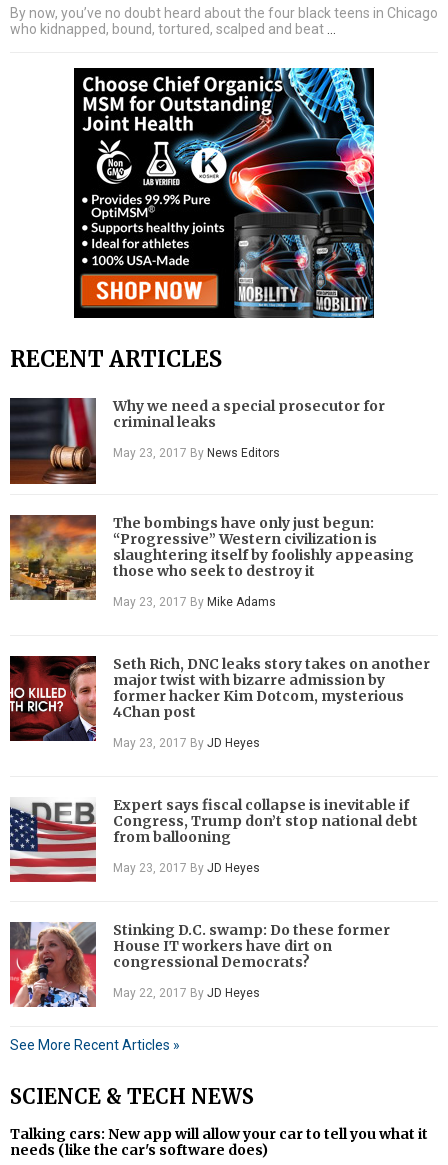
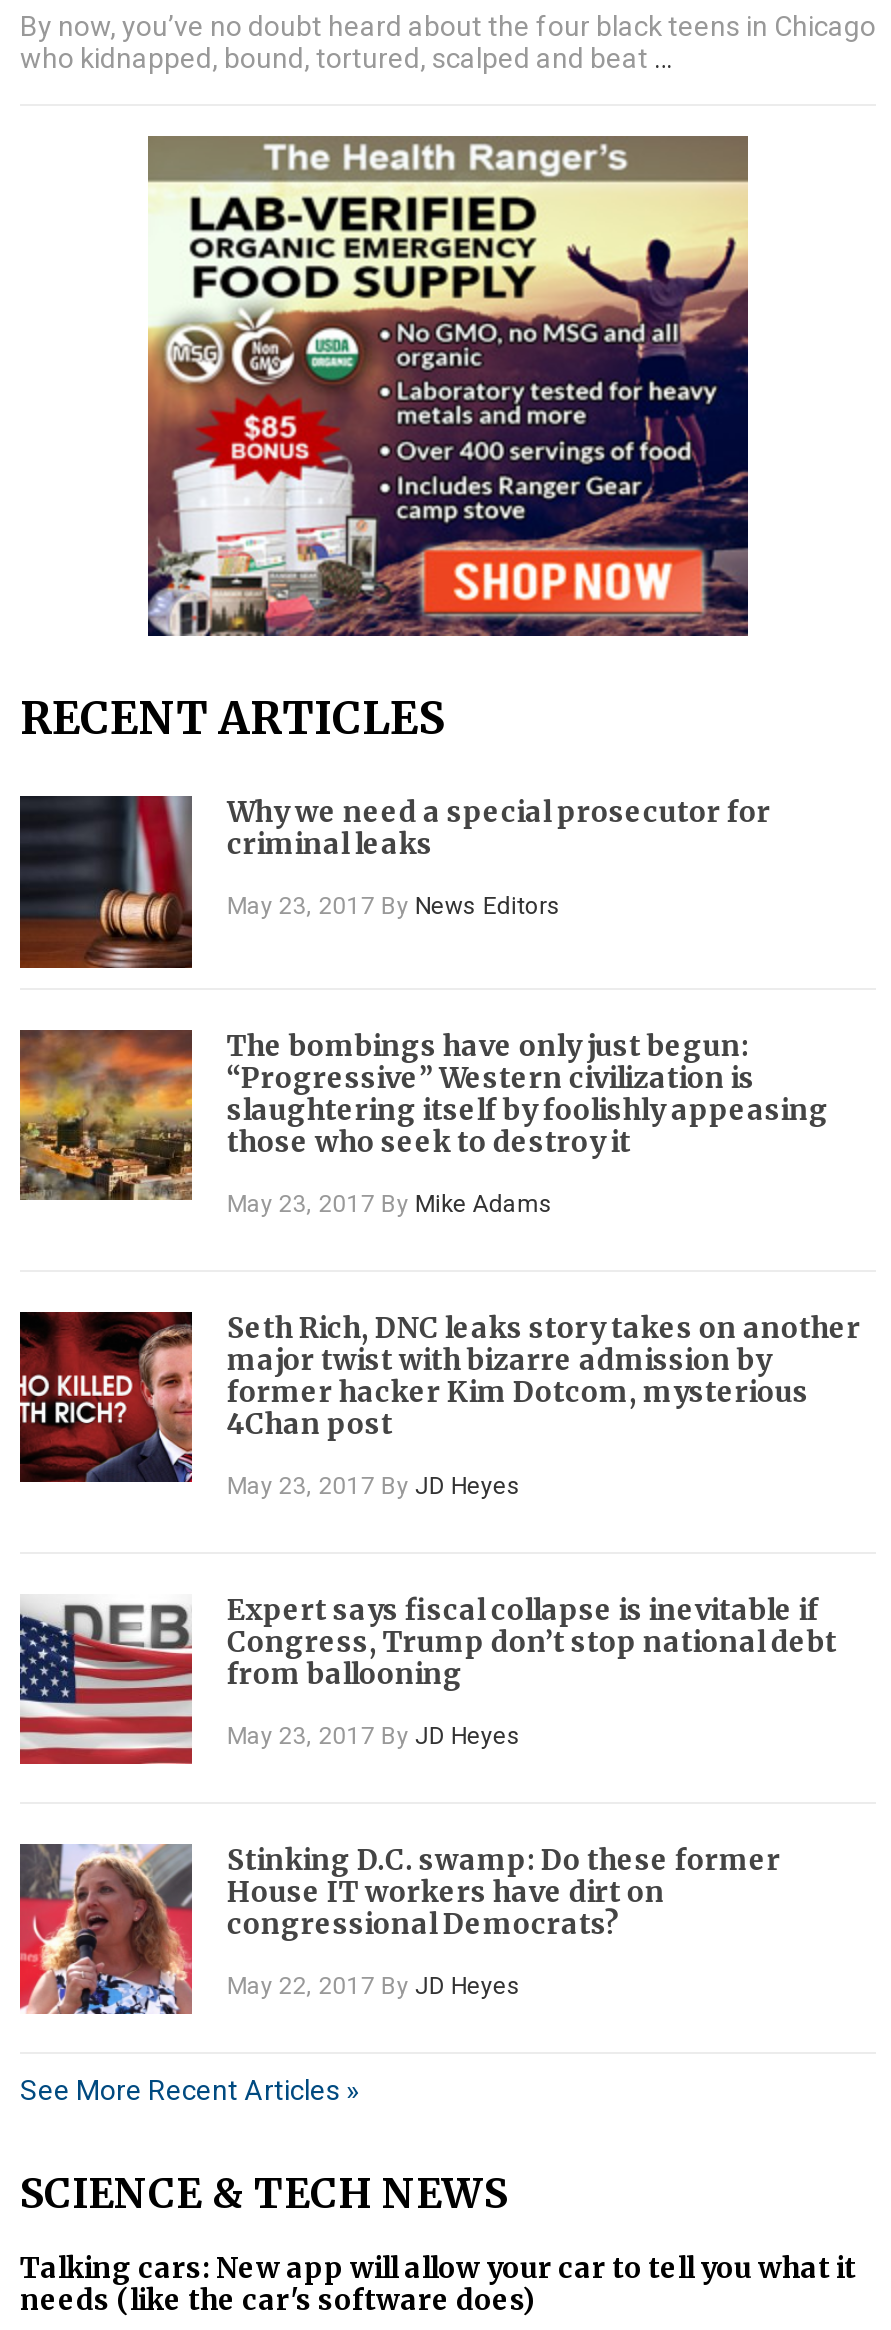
- [image]
+ [image]
